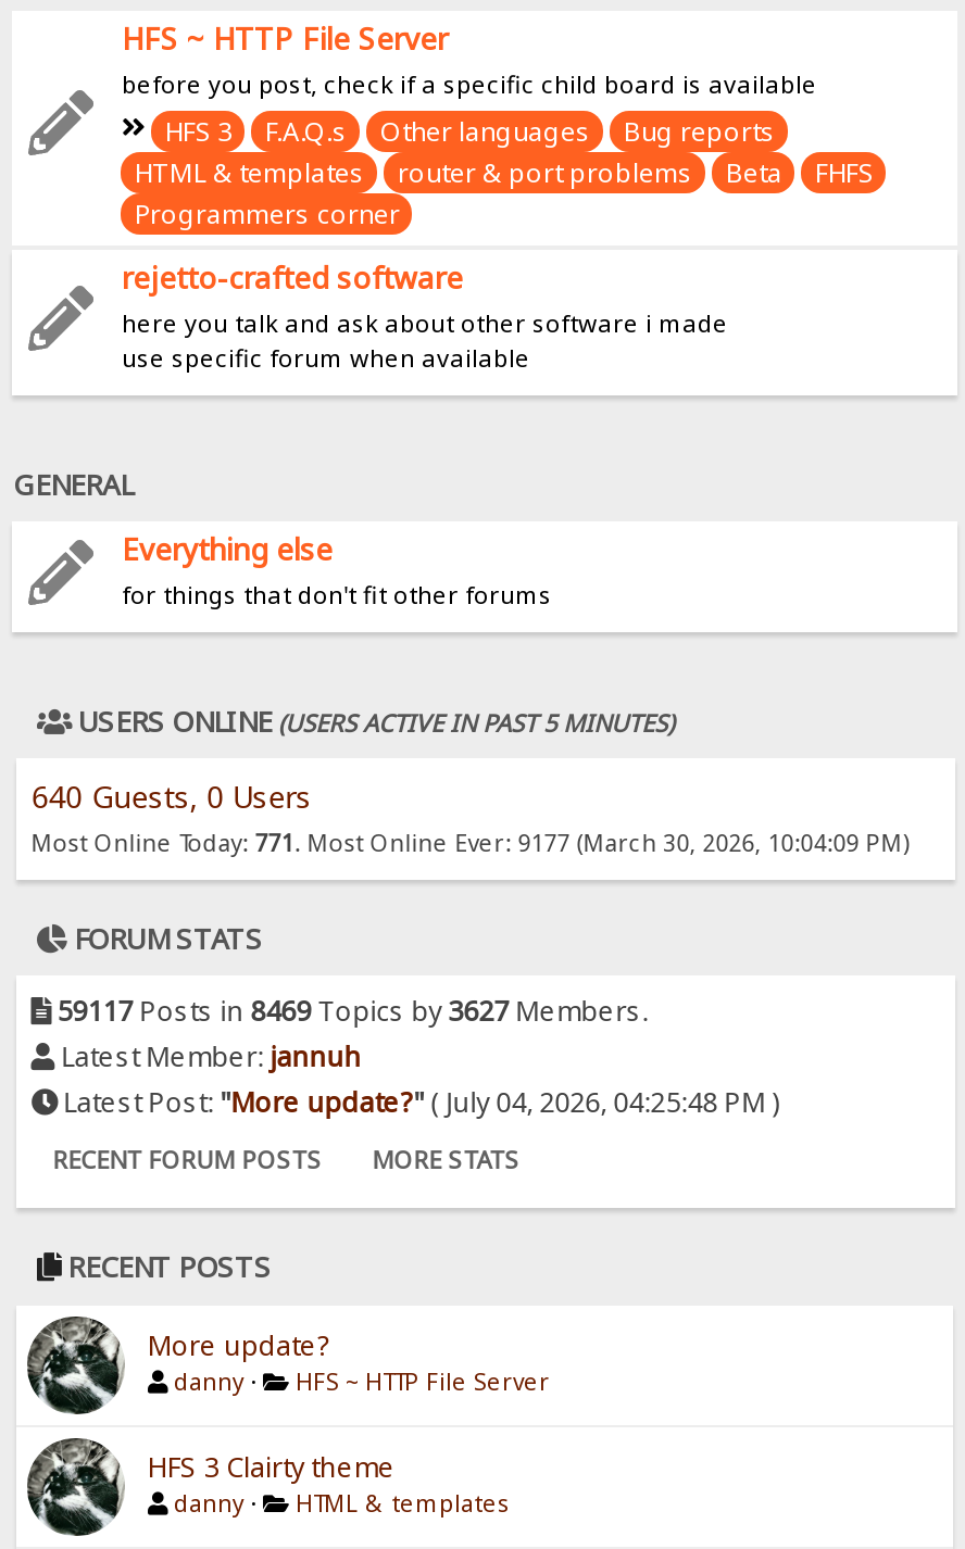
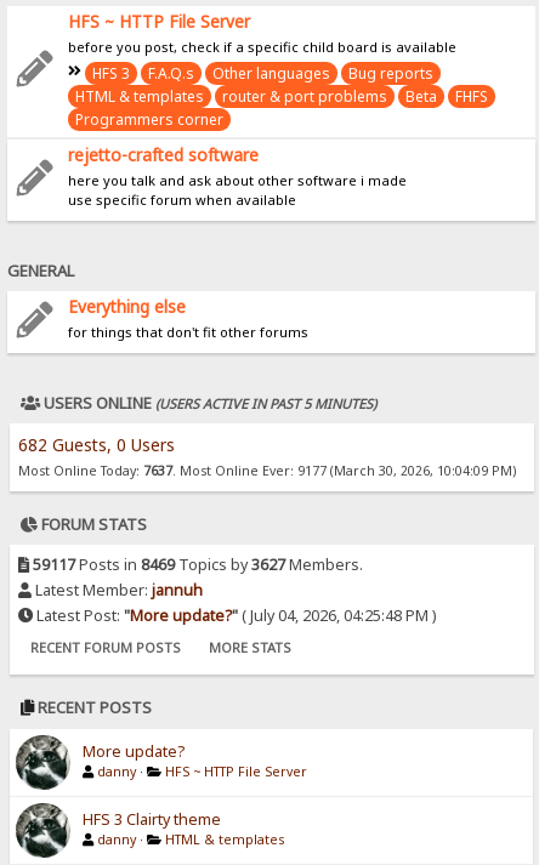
- 640 Guests, 0 Users
+ 682 Guests, 0 Users

- Most Online Today: 771. Most Online Ever: 9177 (March 30, 2026, 10:04:09 PM)
+ Most Online Today: 7637. Most Online Ever: 9177 (March 30, 2026, 10:04:09 PM)
